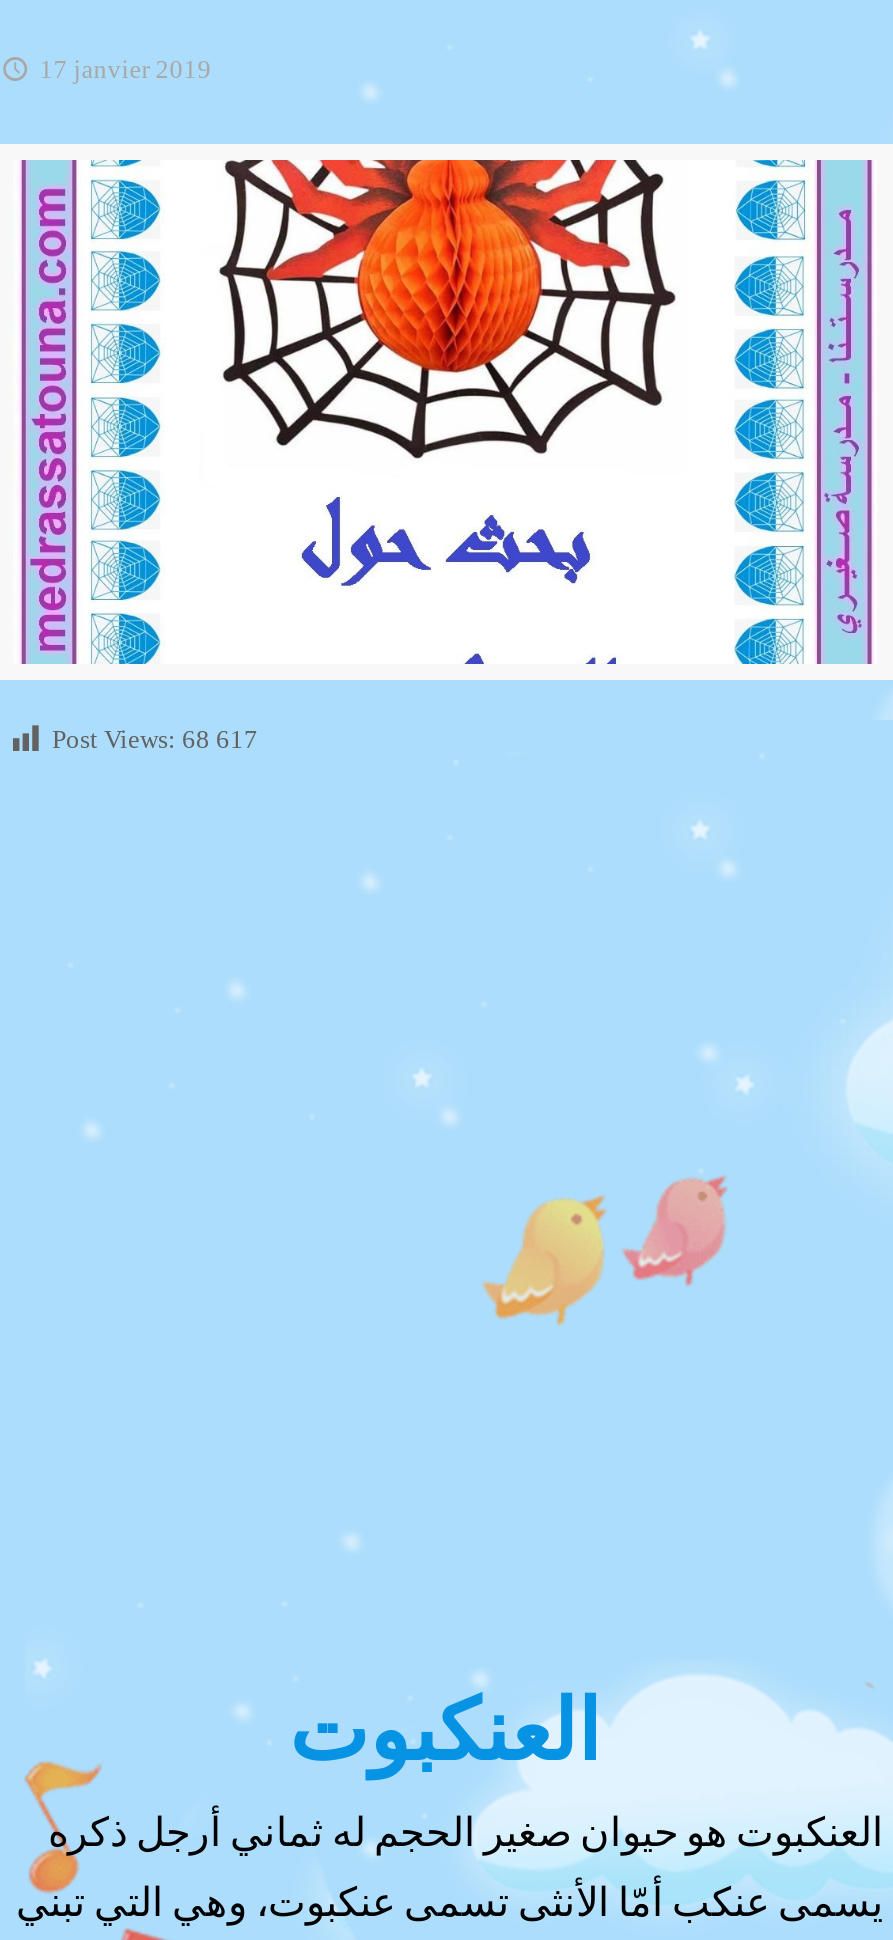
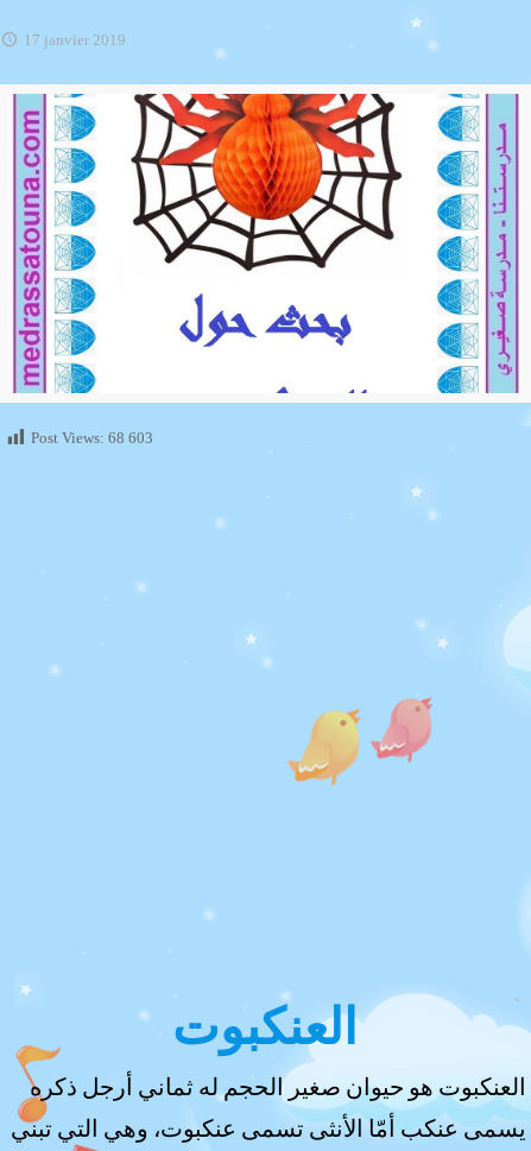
- Post Views: 68 617
+ Post Views: 68 603
